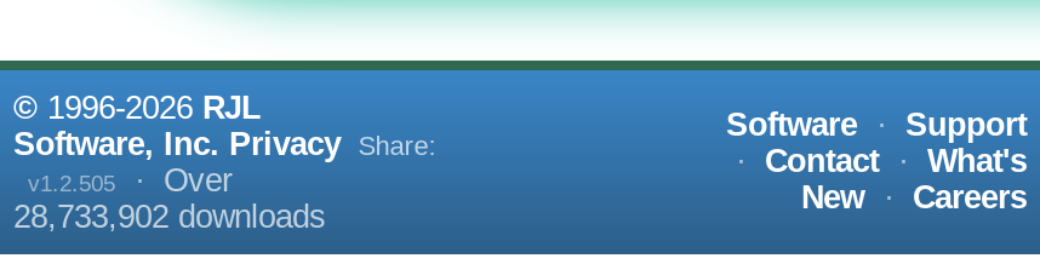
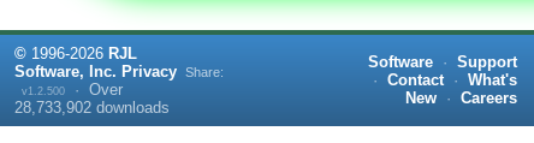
- v1.2.505 · Over
+ v1.2.500 · Over
